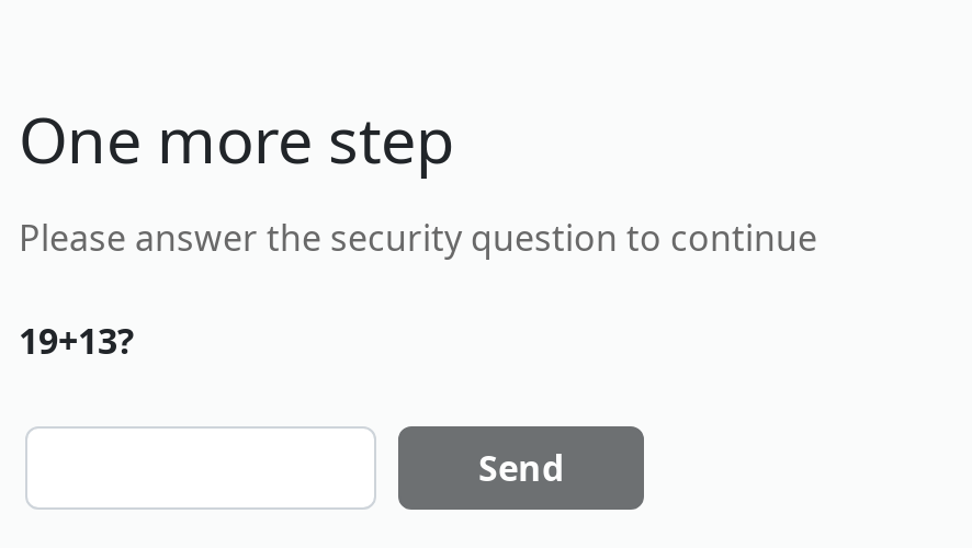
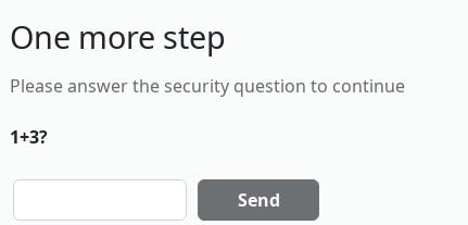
- 19+13?
+ 1+3?
